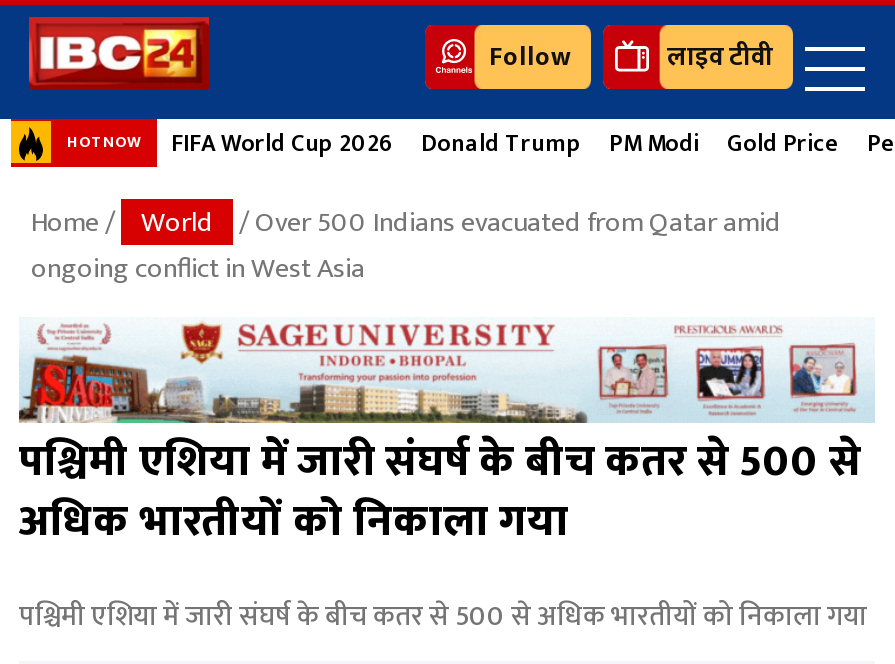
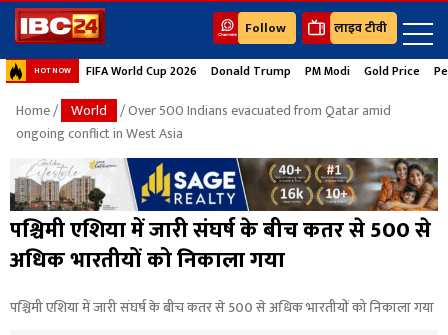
- [image]
+ [image]
